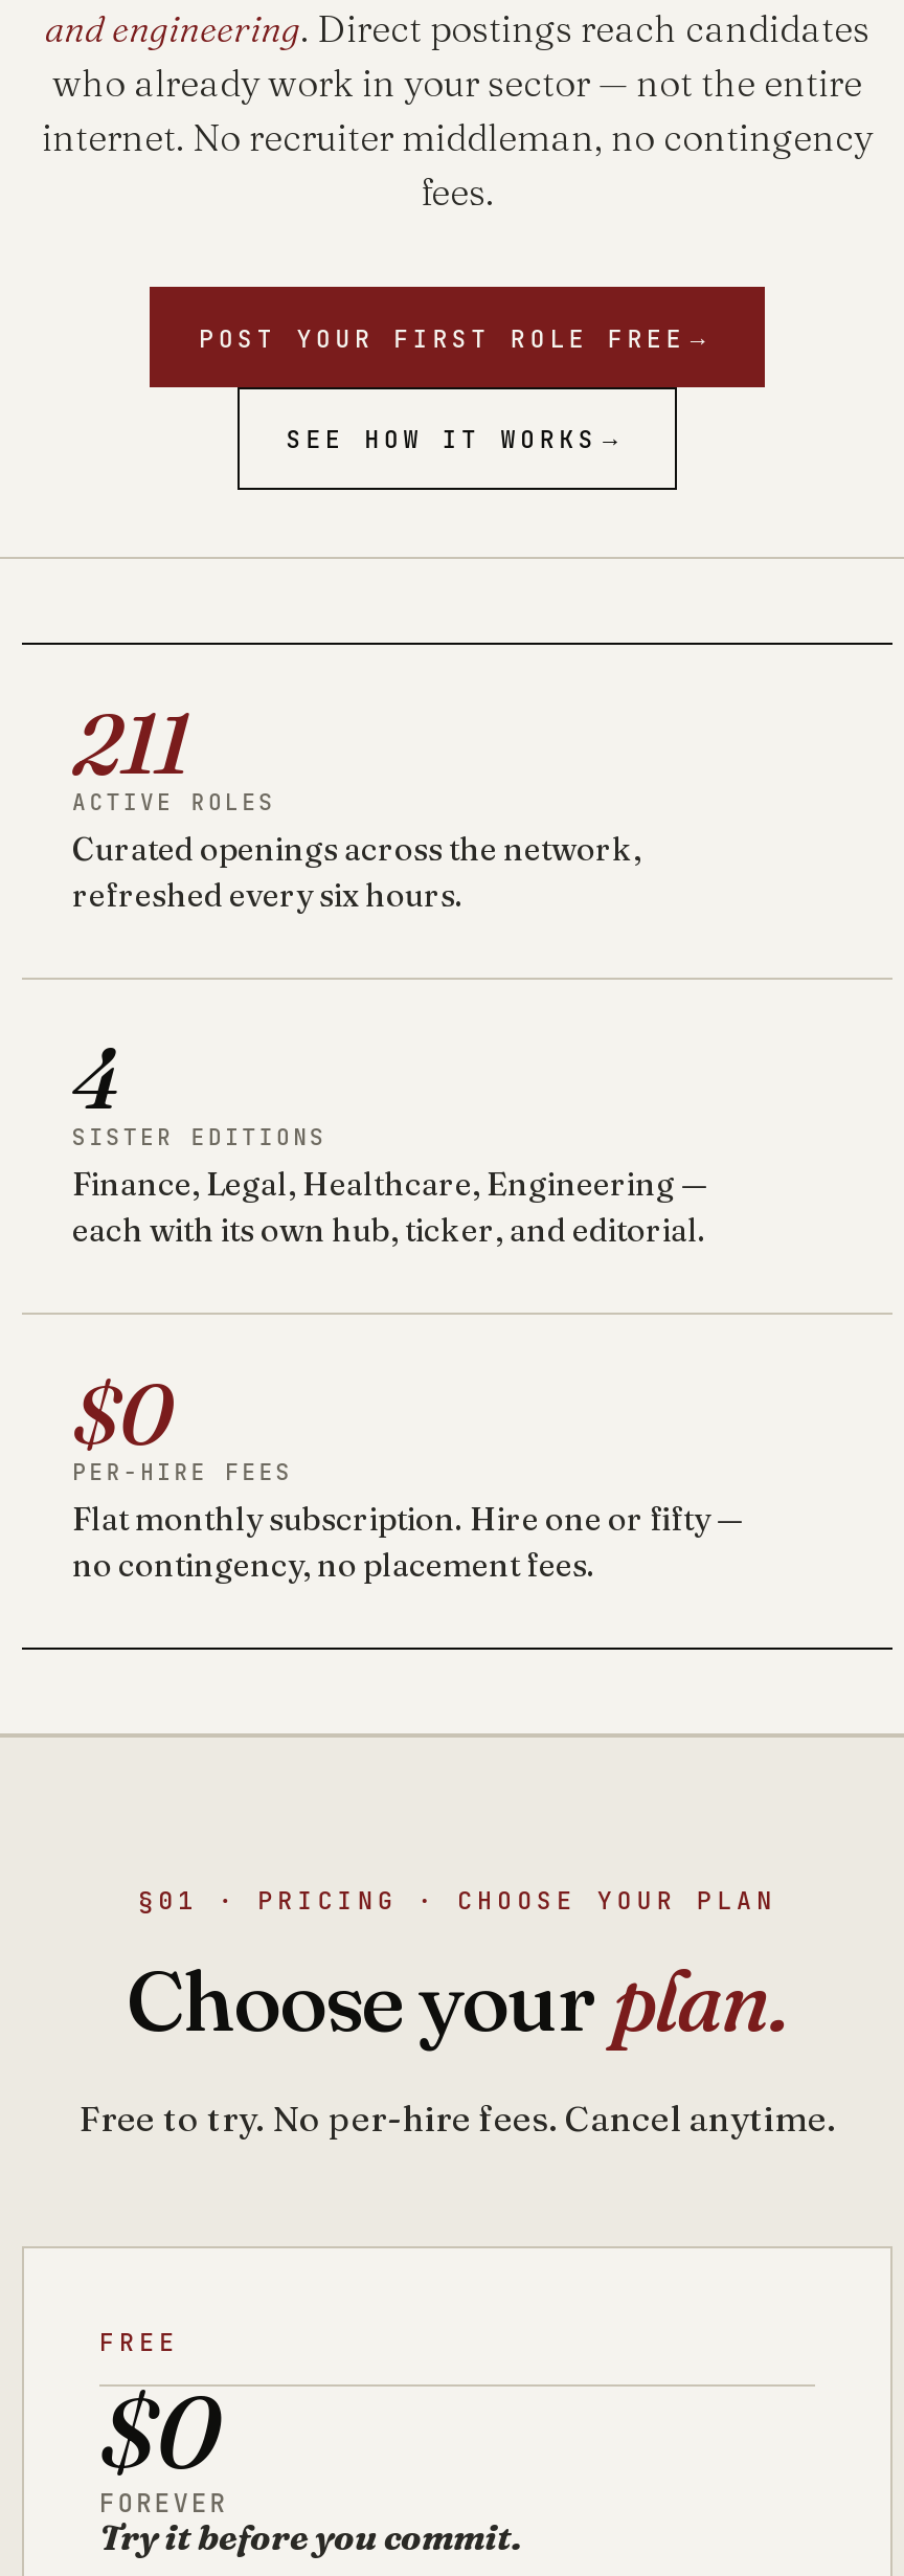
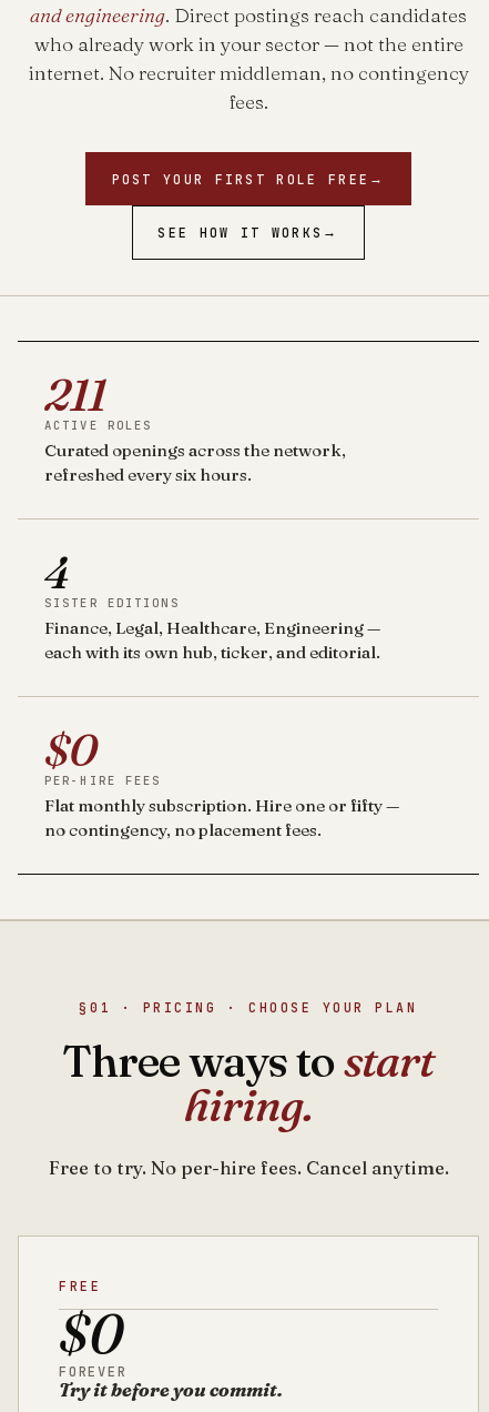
- Choose your plan.
+ Three ways to start
+ hiring.
